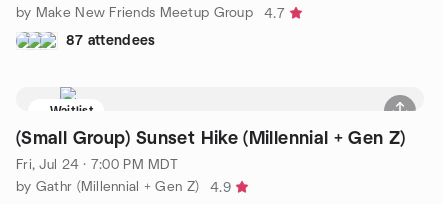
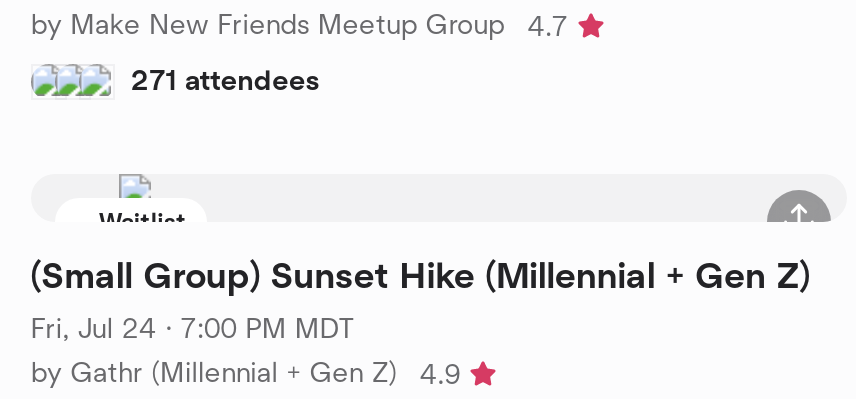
- 87 attendees
+ 271 attendees
